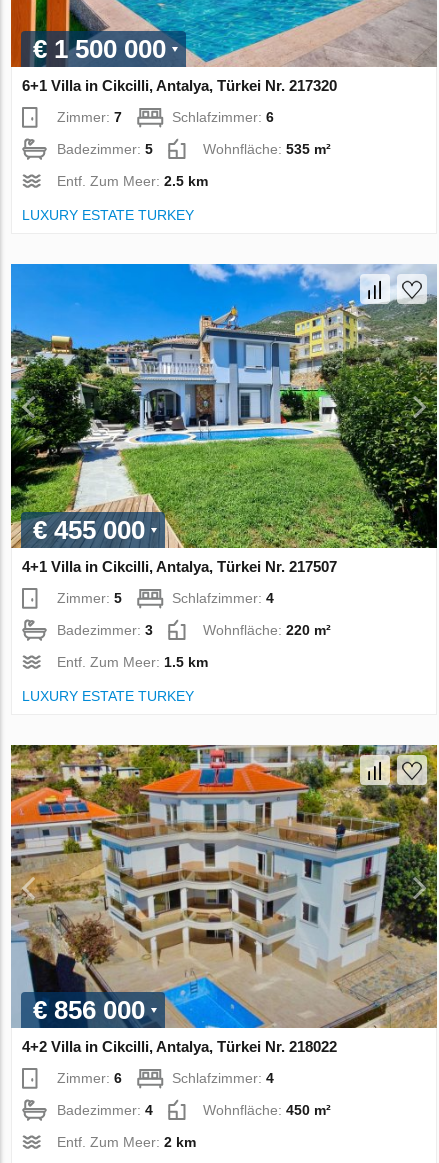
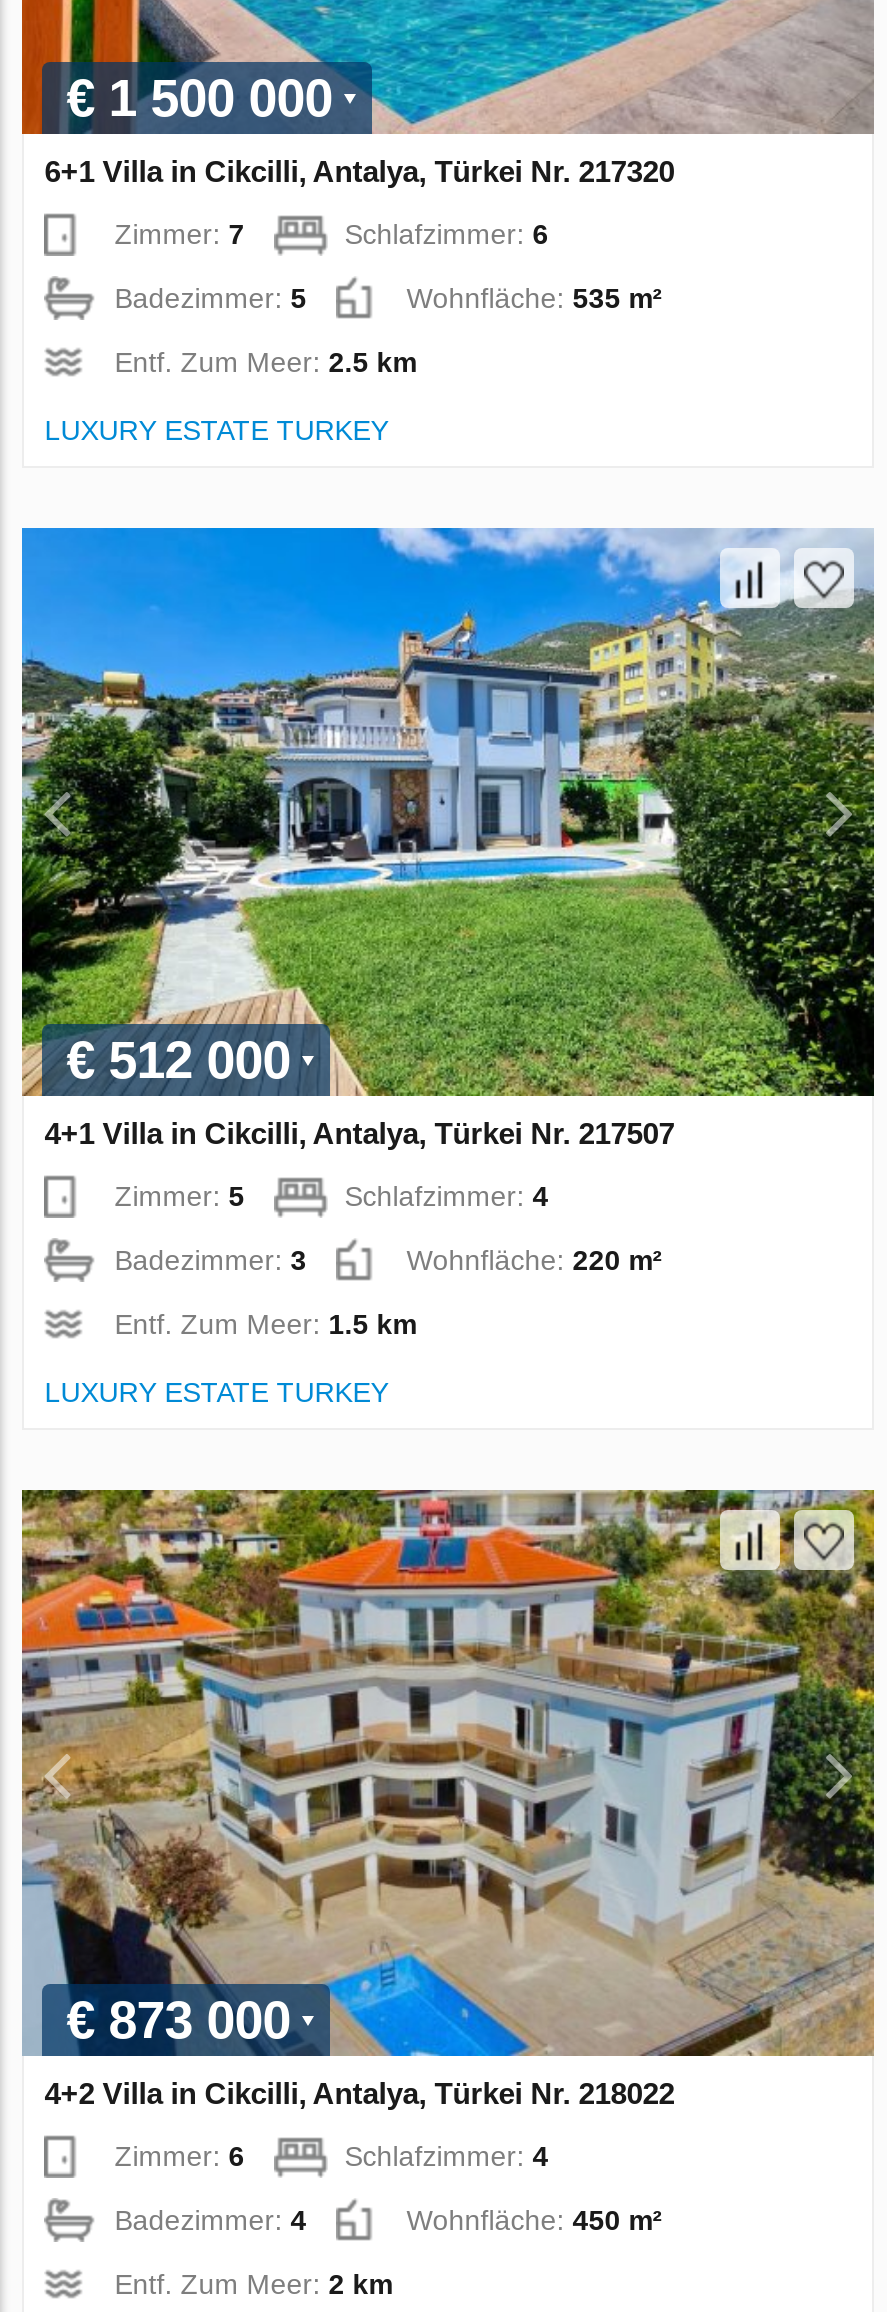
- € 455 000
+ € 512 000

- € 856 000
+ € 873 000
